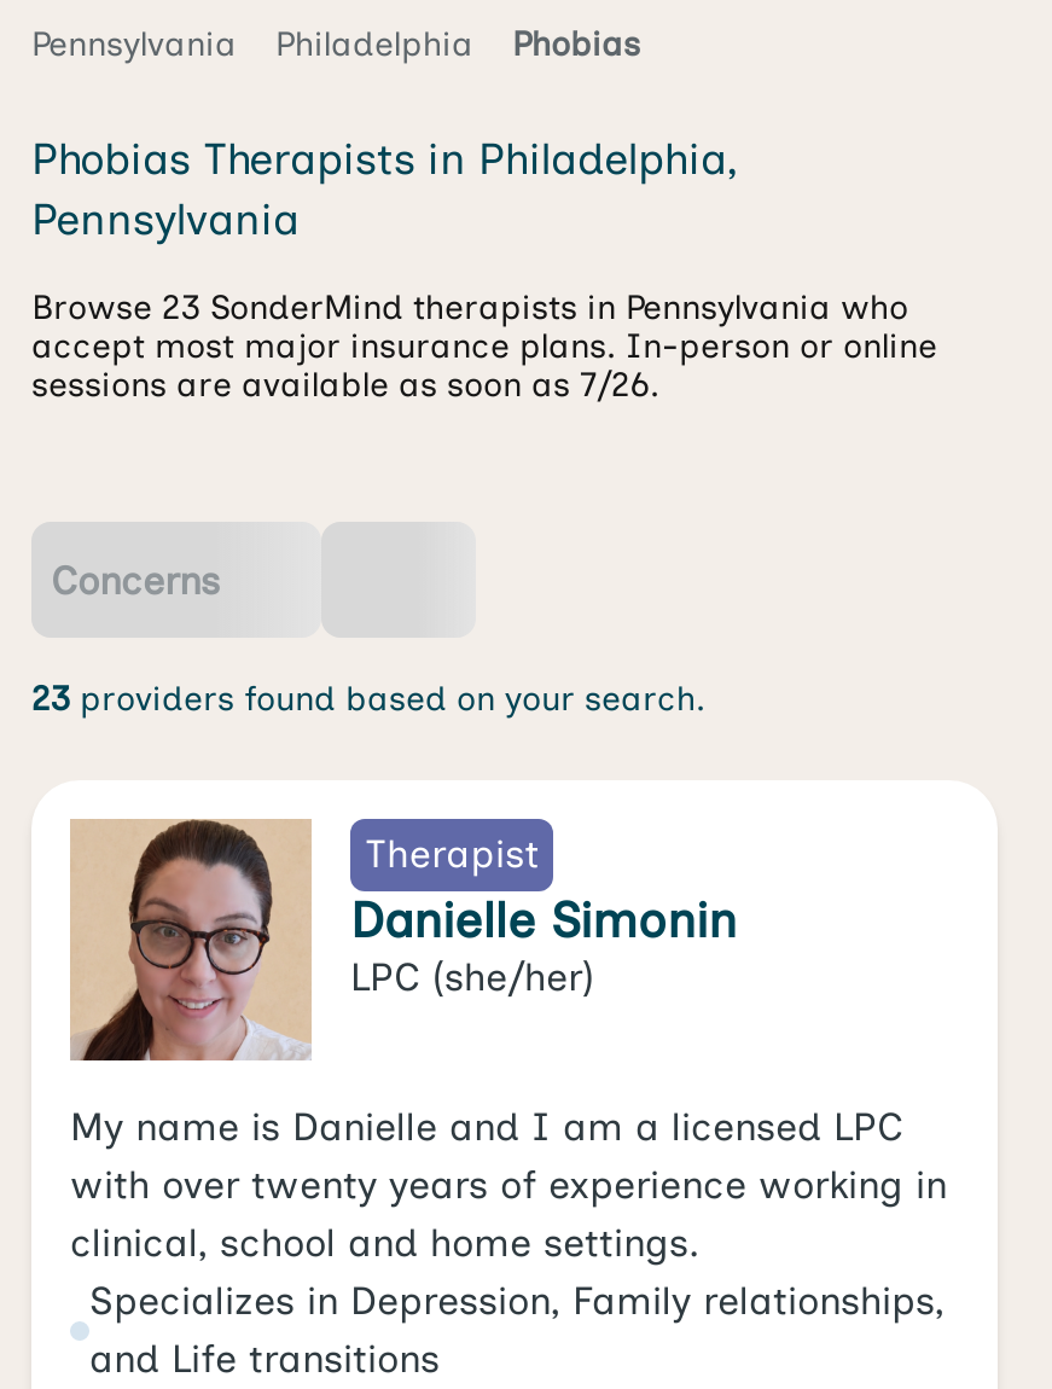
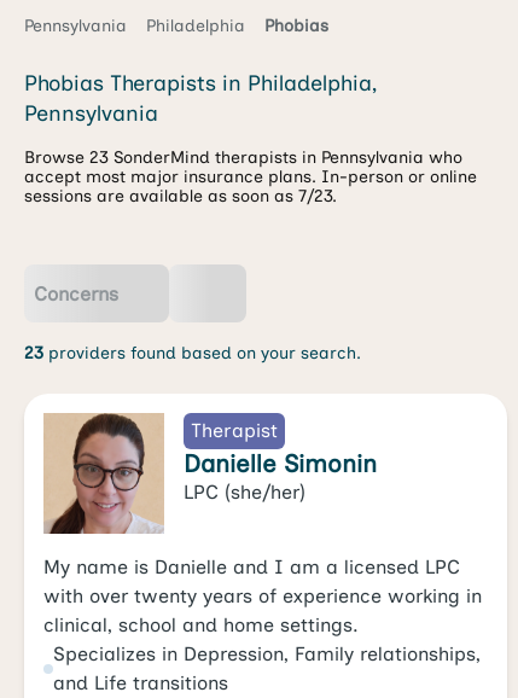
- sessions are available as soon as 7/26.
+ sessions are available as soon as 7/23.
